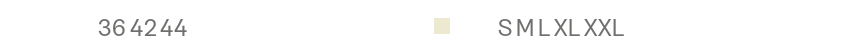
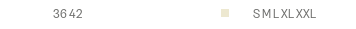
- 36 42 44
+ 36 42
